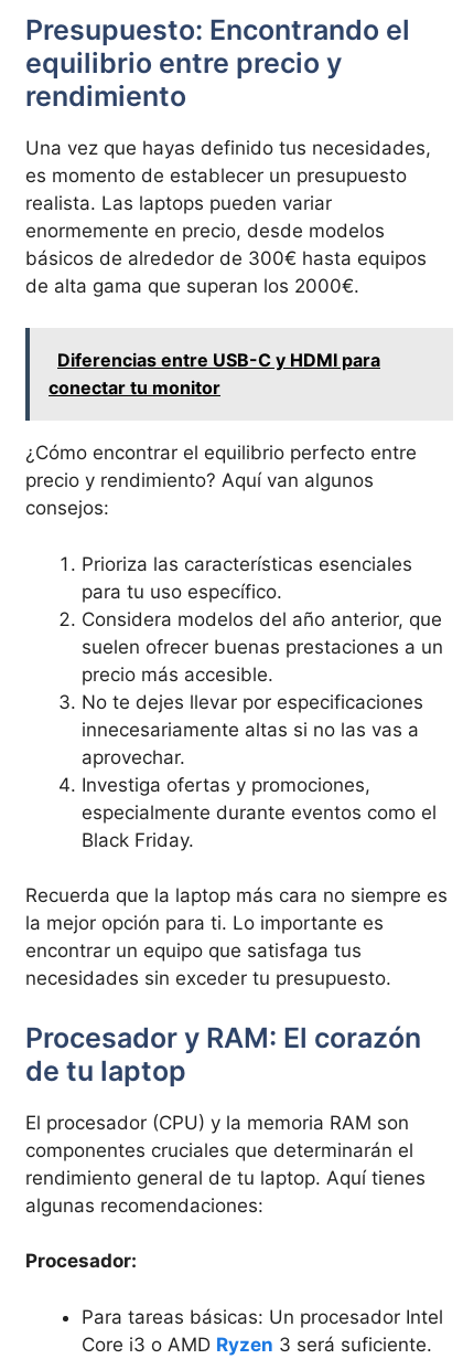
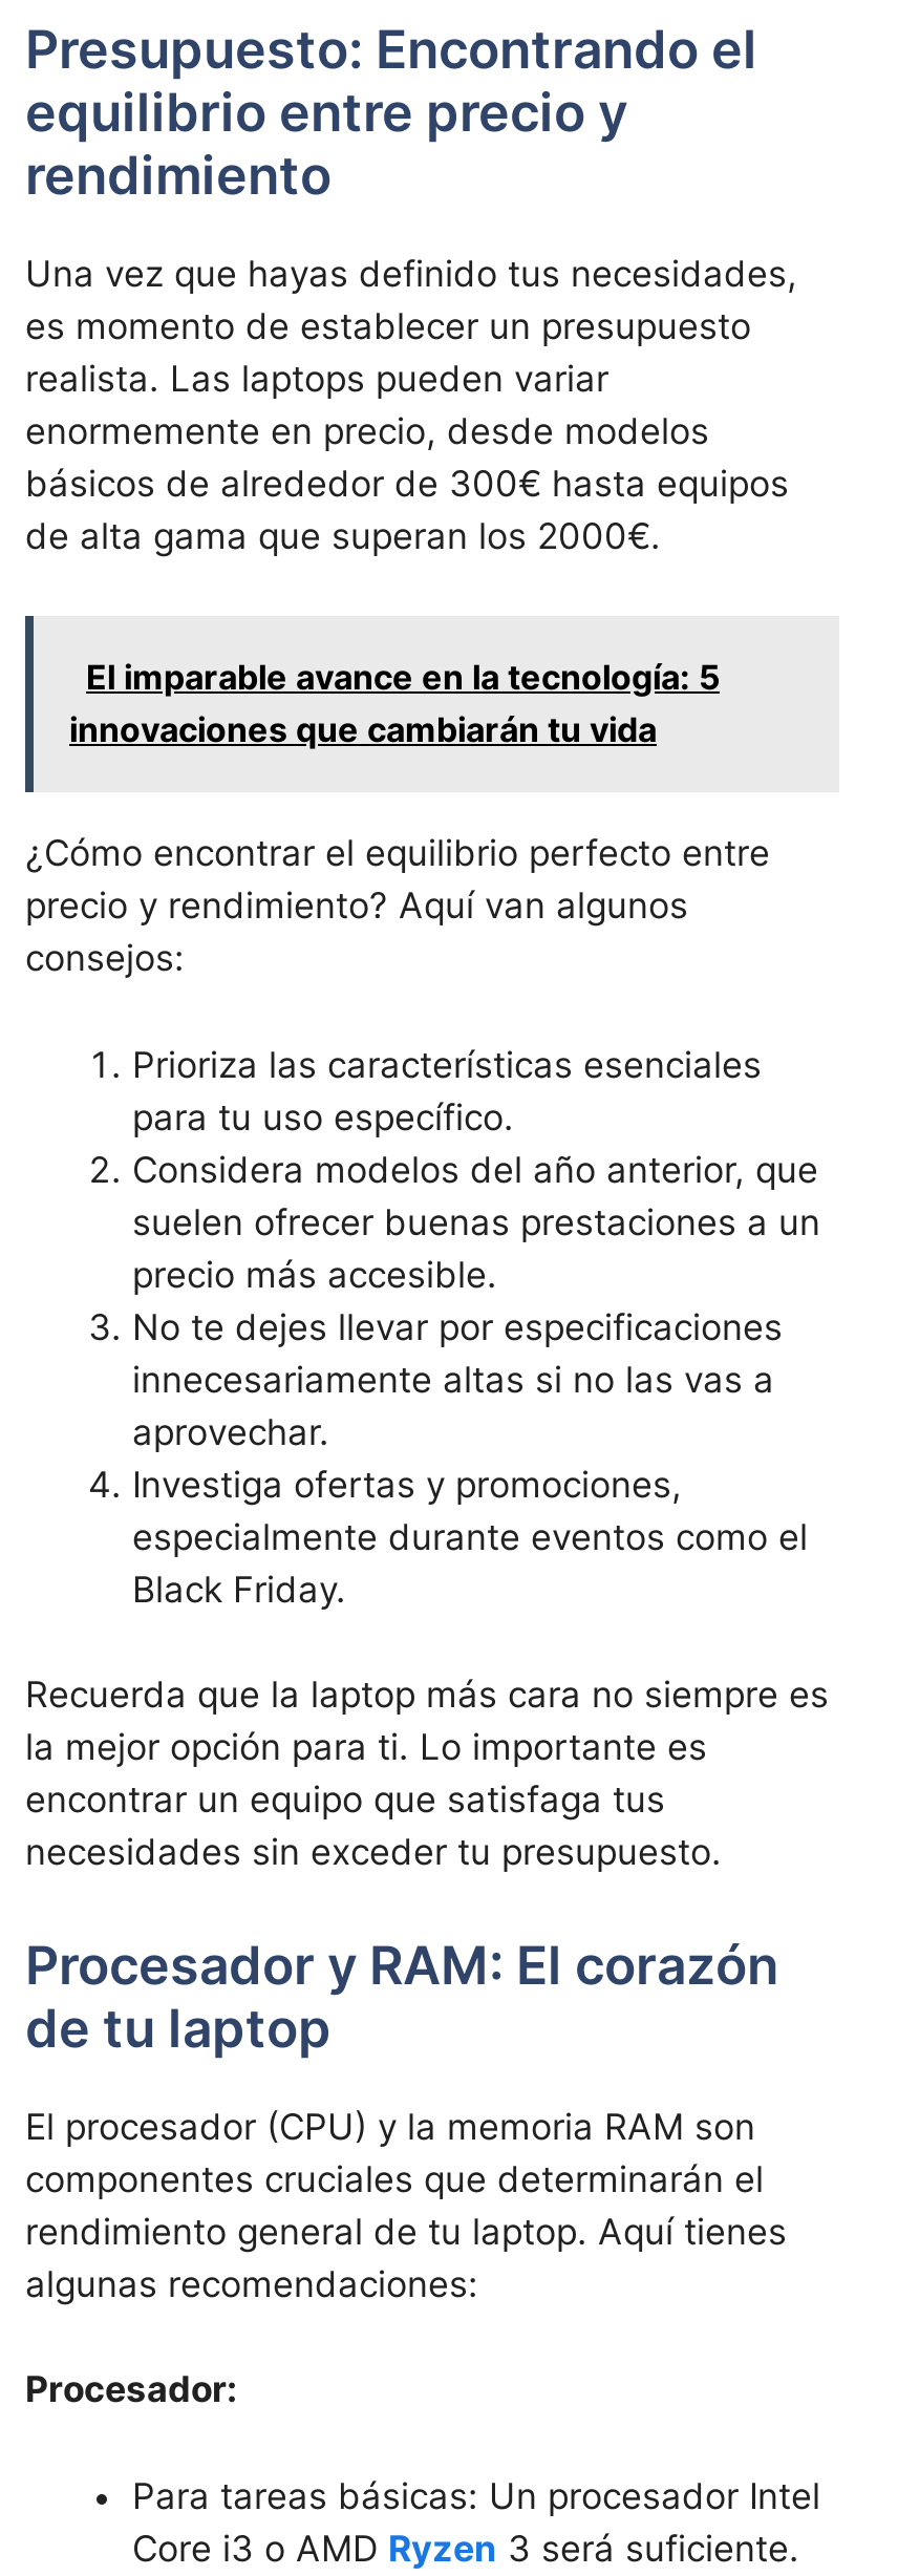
- Diferencias entre USB-C y HDMI para
- conectar tu monitor
+ El imparable avance en la tecnología: 5
+ innovaciones que cambiarán tu vida
